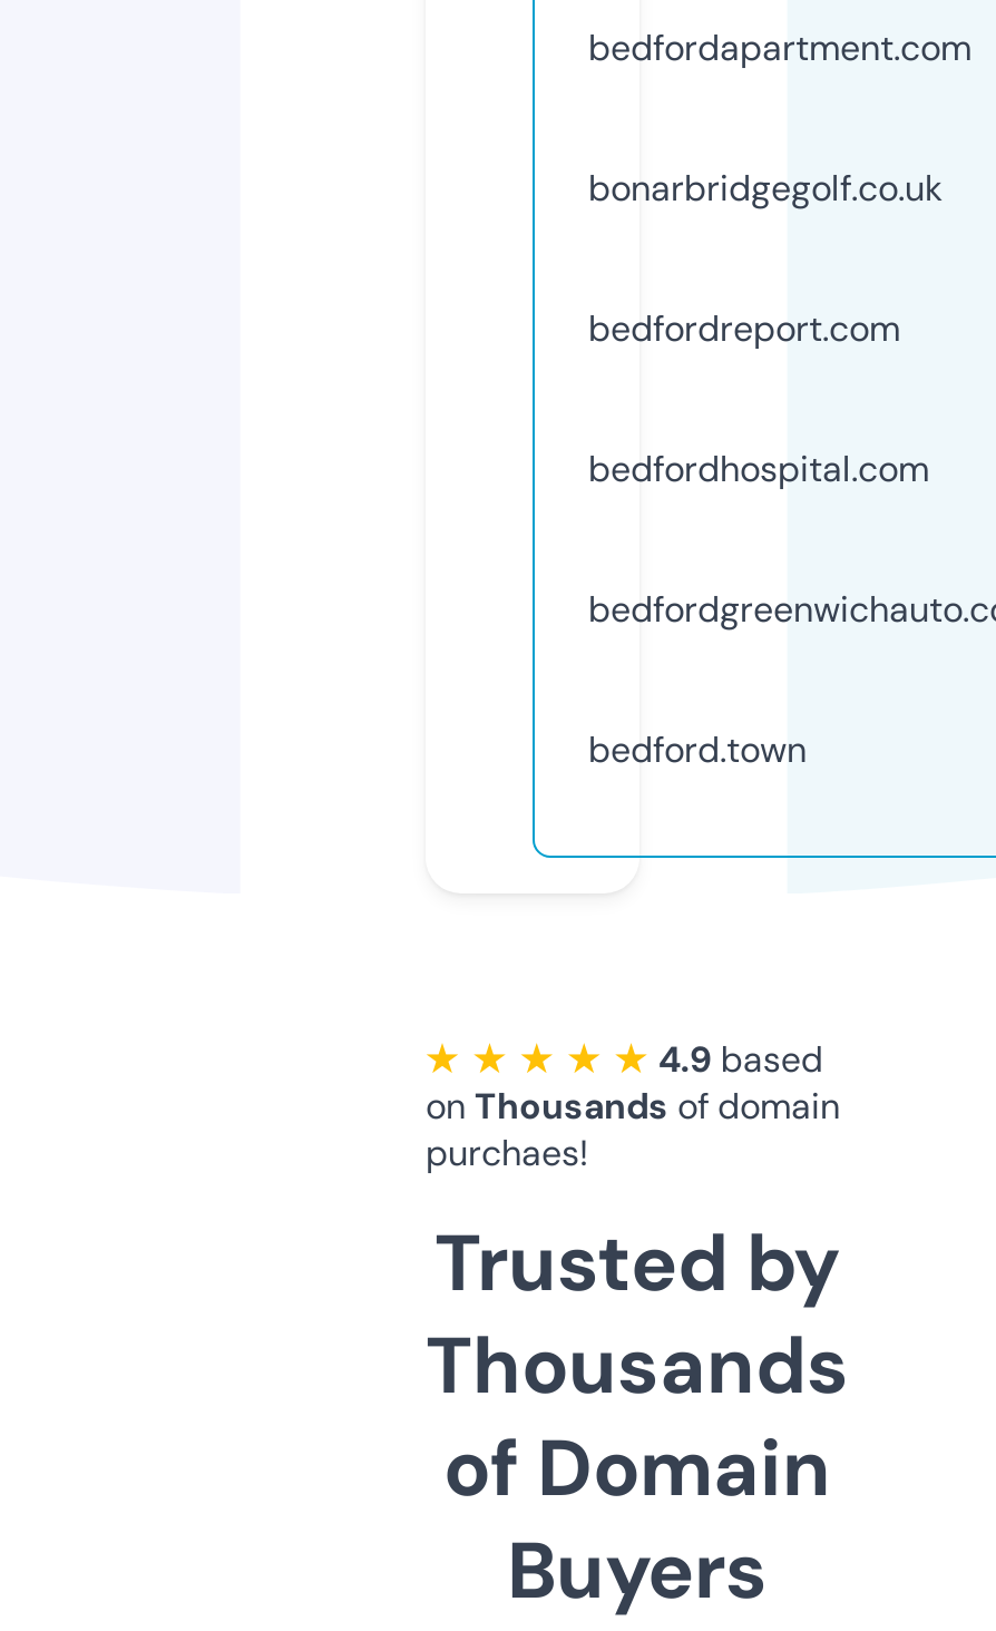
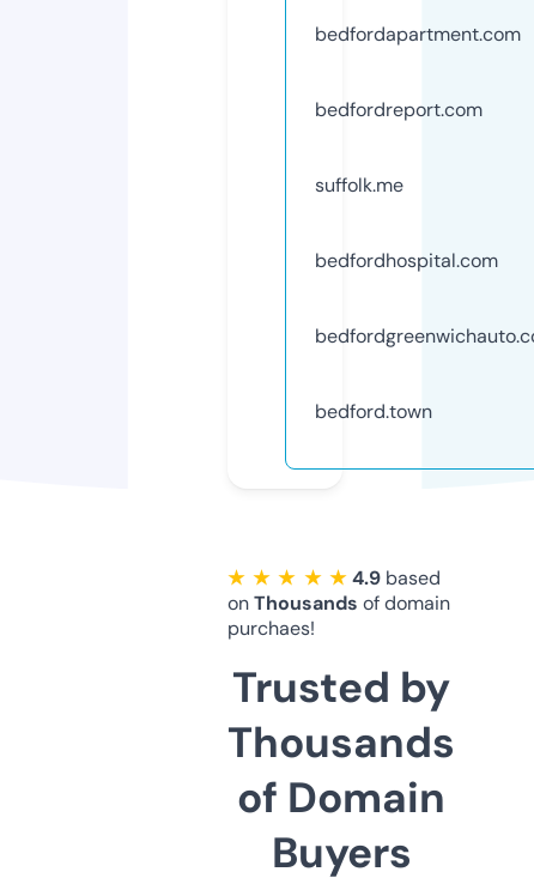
- bonarbridgegolf.co.uk

moved up: bedfordreport.com

+ suffolk.me
